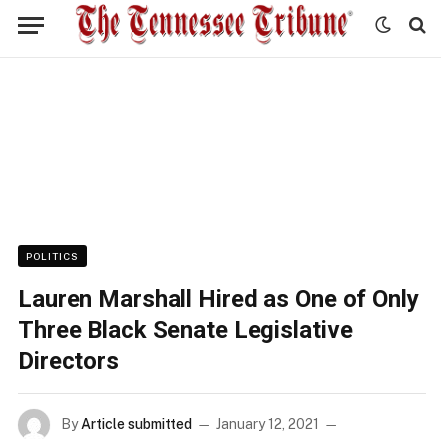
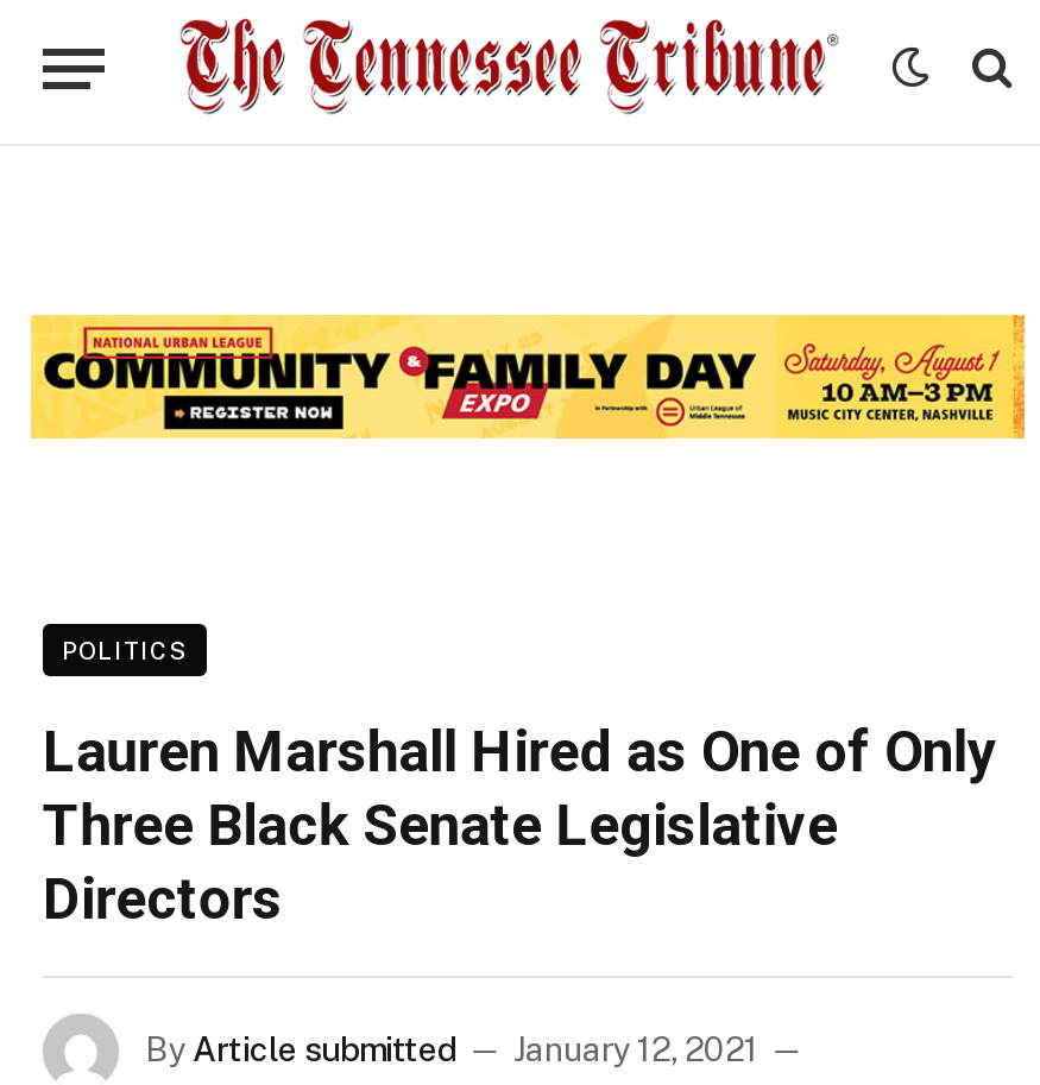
+ [image]
